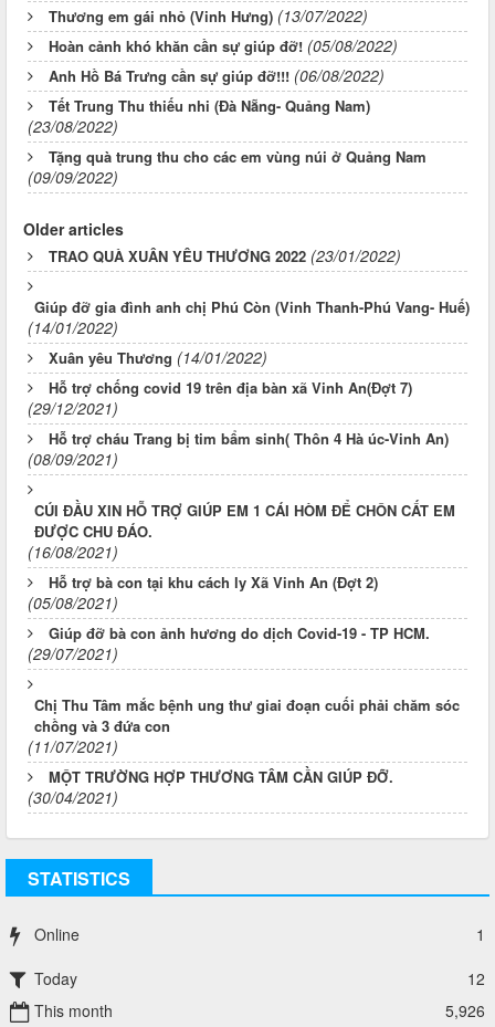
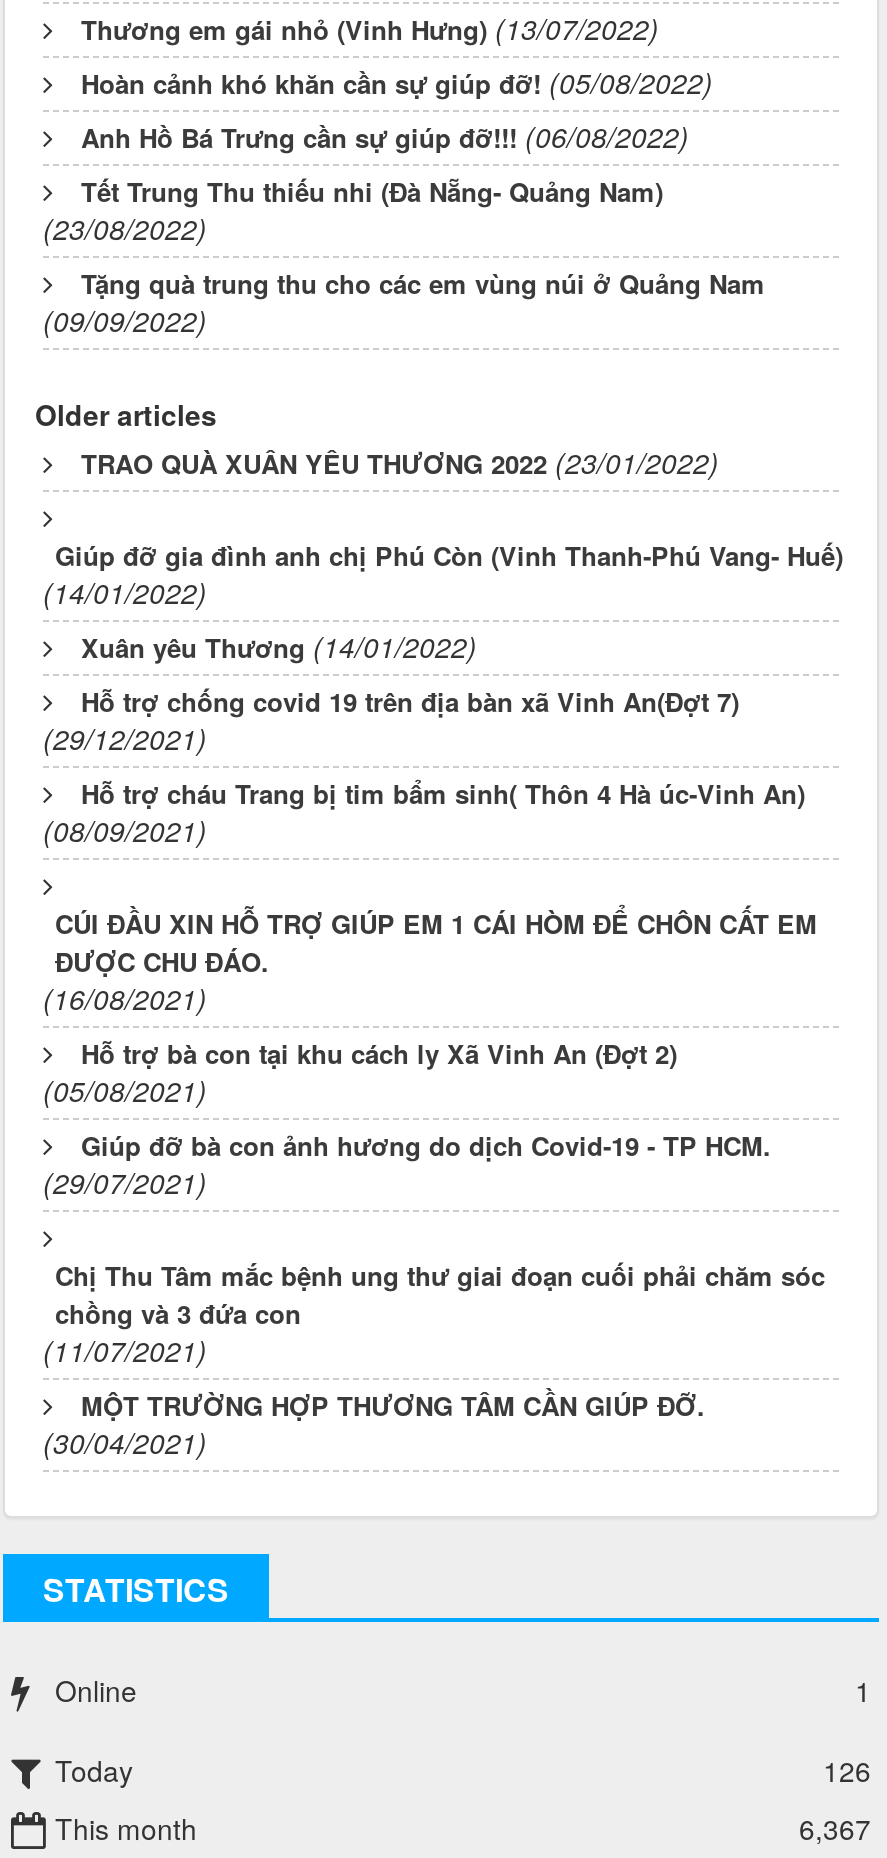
- 12
+ 126

- 5,926
+ 6,367
